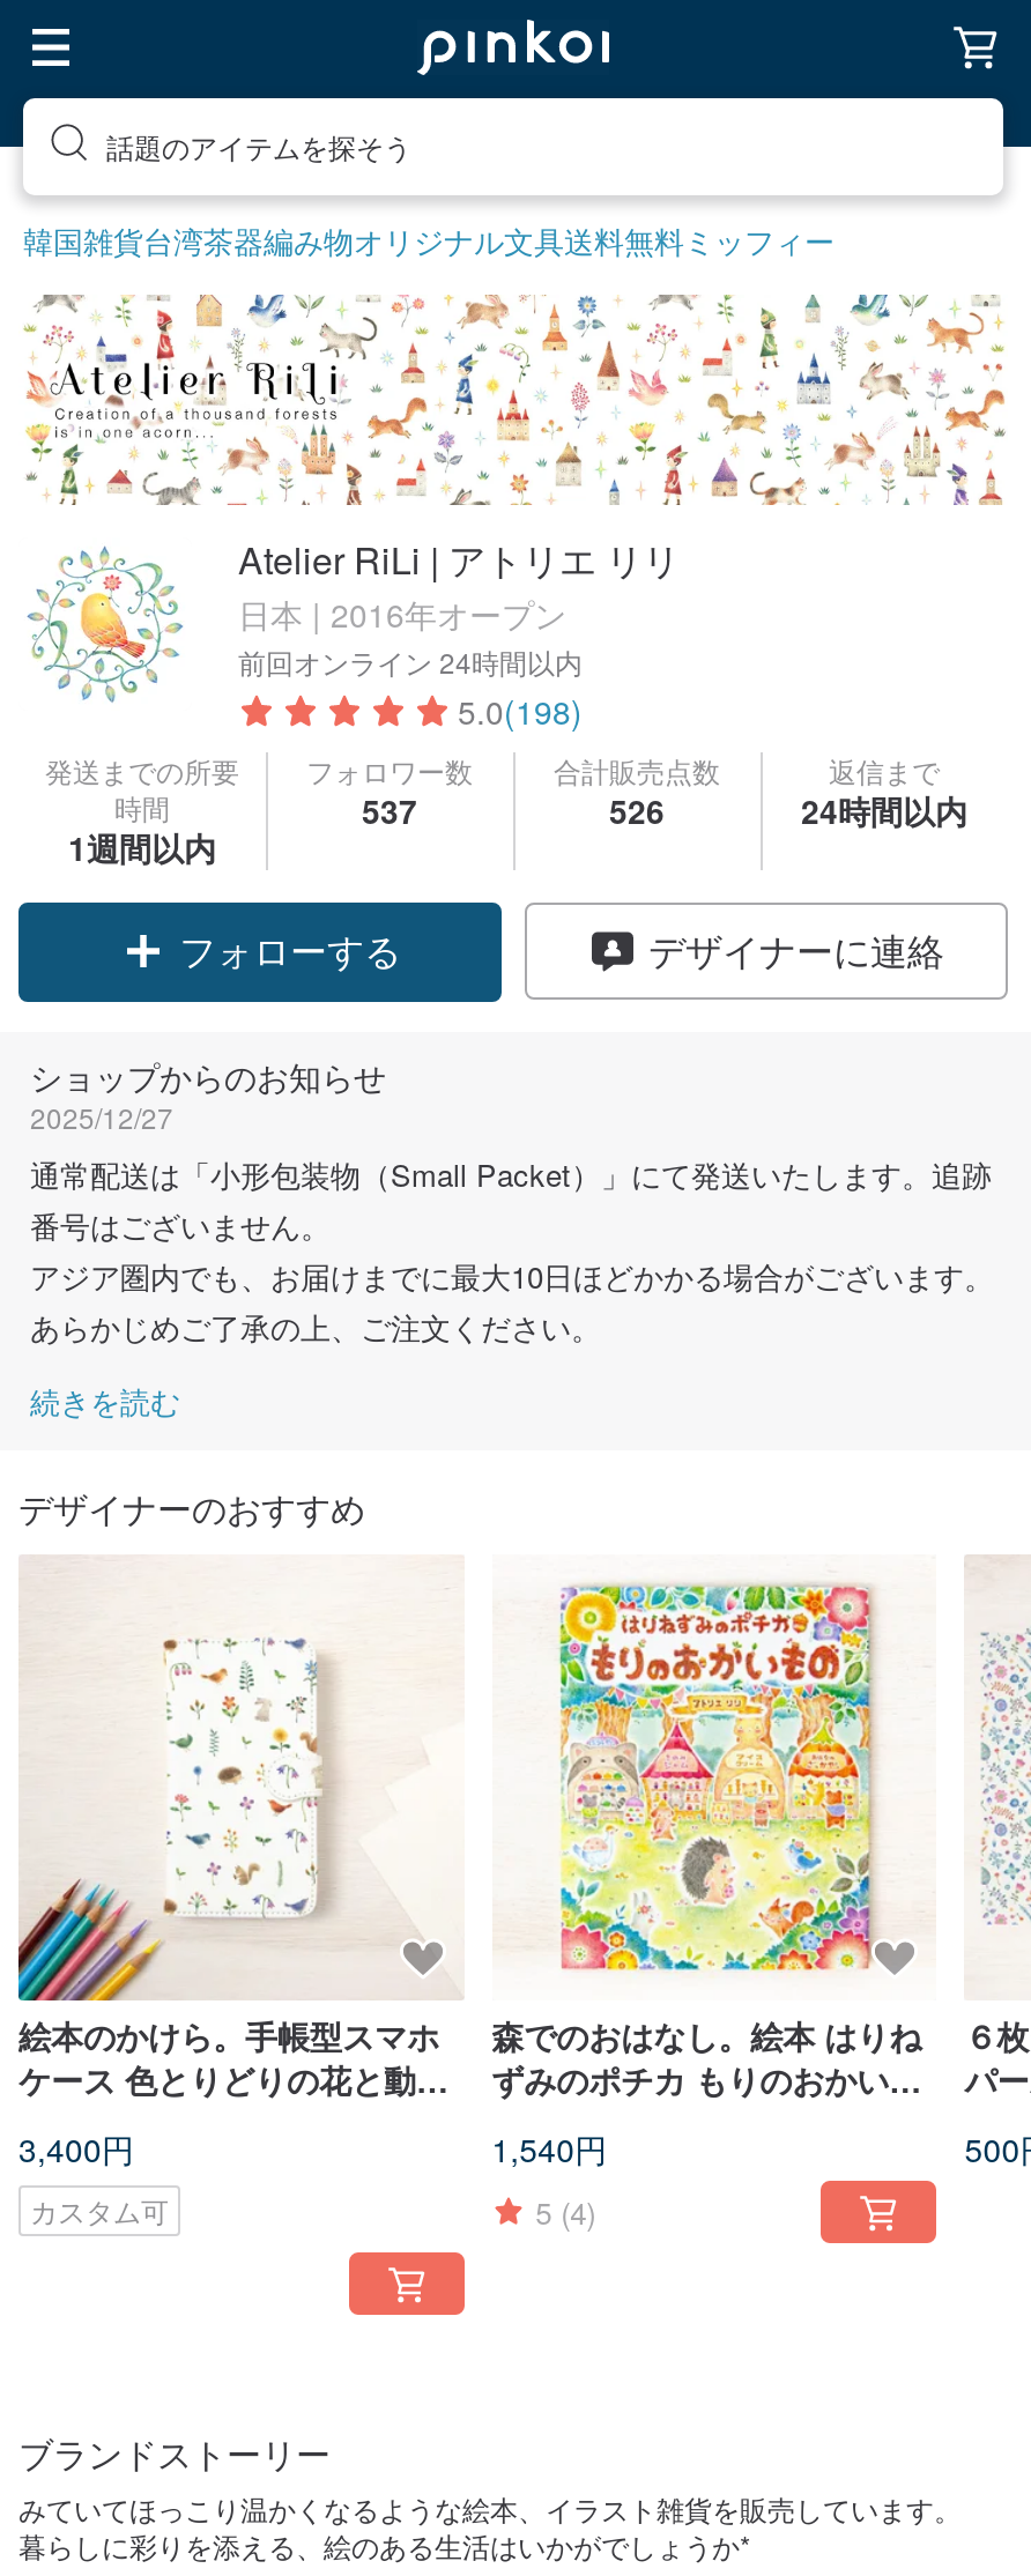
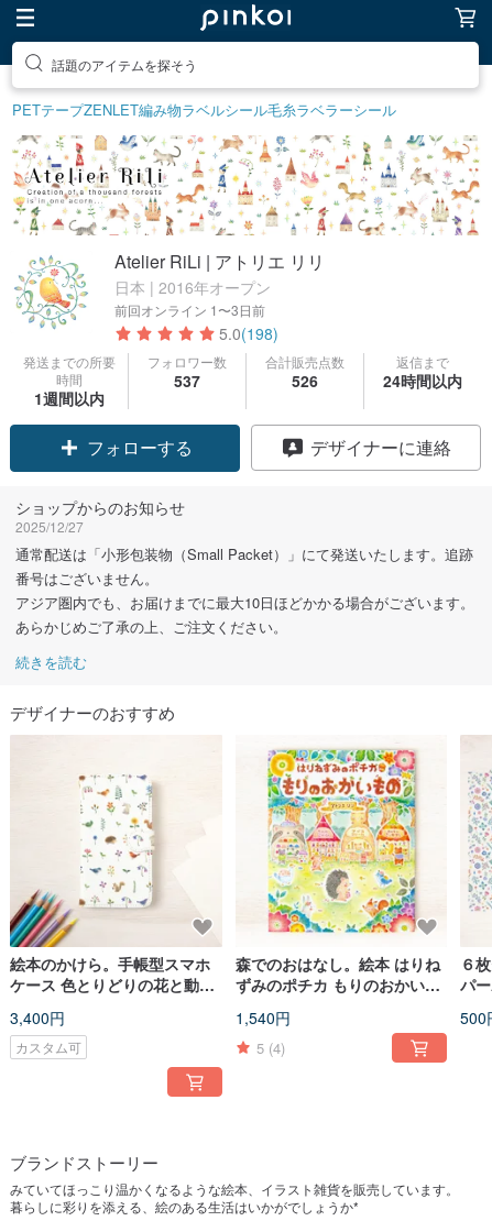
- 韓国雑貨台湾茶器編み物オリジナル文具送料無料ミッフィー
+ PETテープZENLET編み物ラベルシール毛糸ラベラーシール

- 前回オンライン24時間以内
+ 前回オンライン1〜3日前
